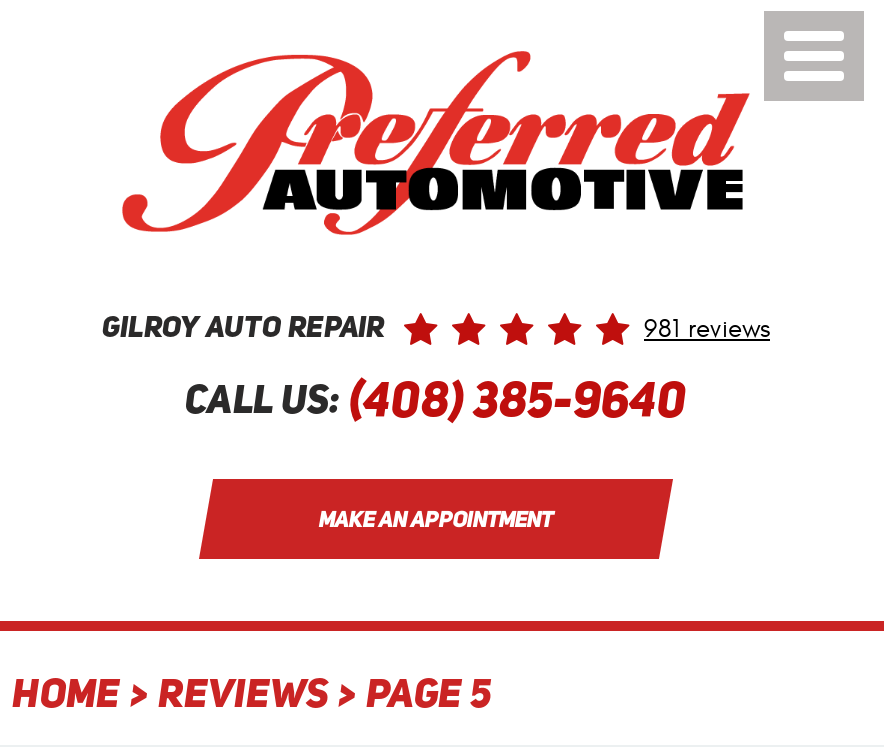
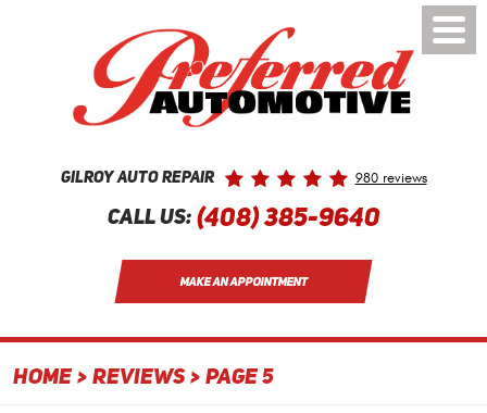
- 981 reviews
+ 980 reviews
